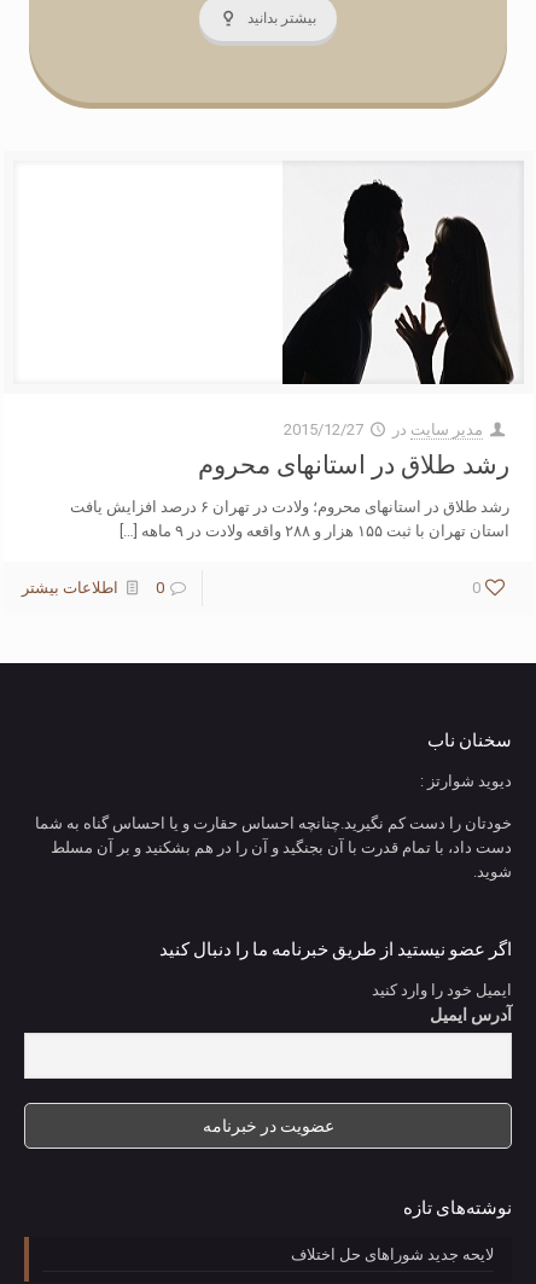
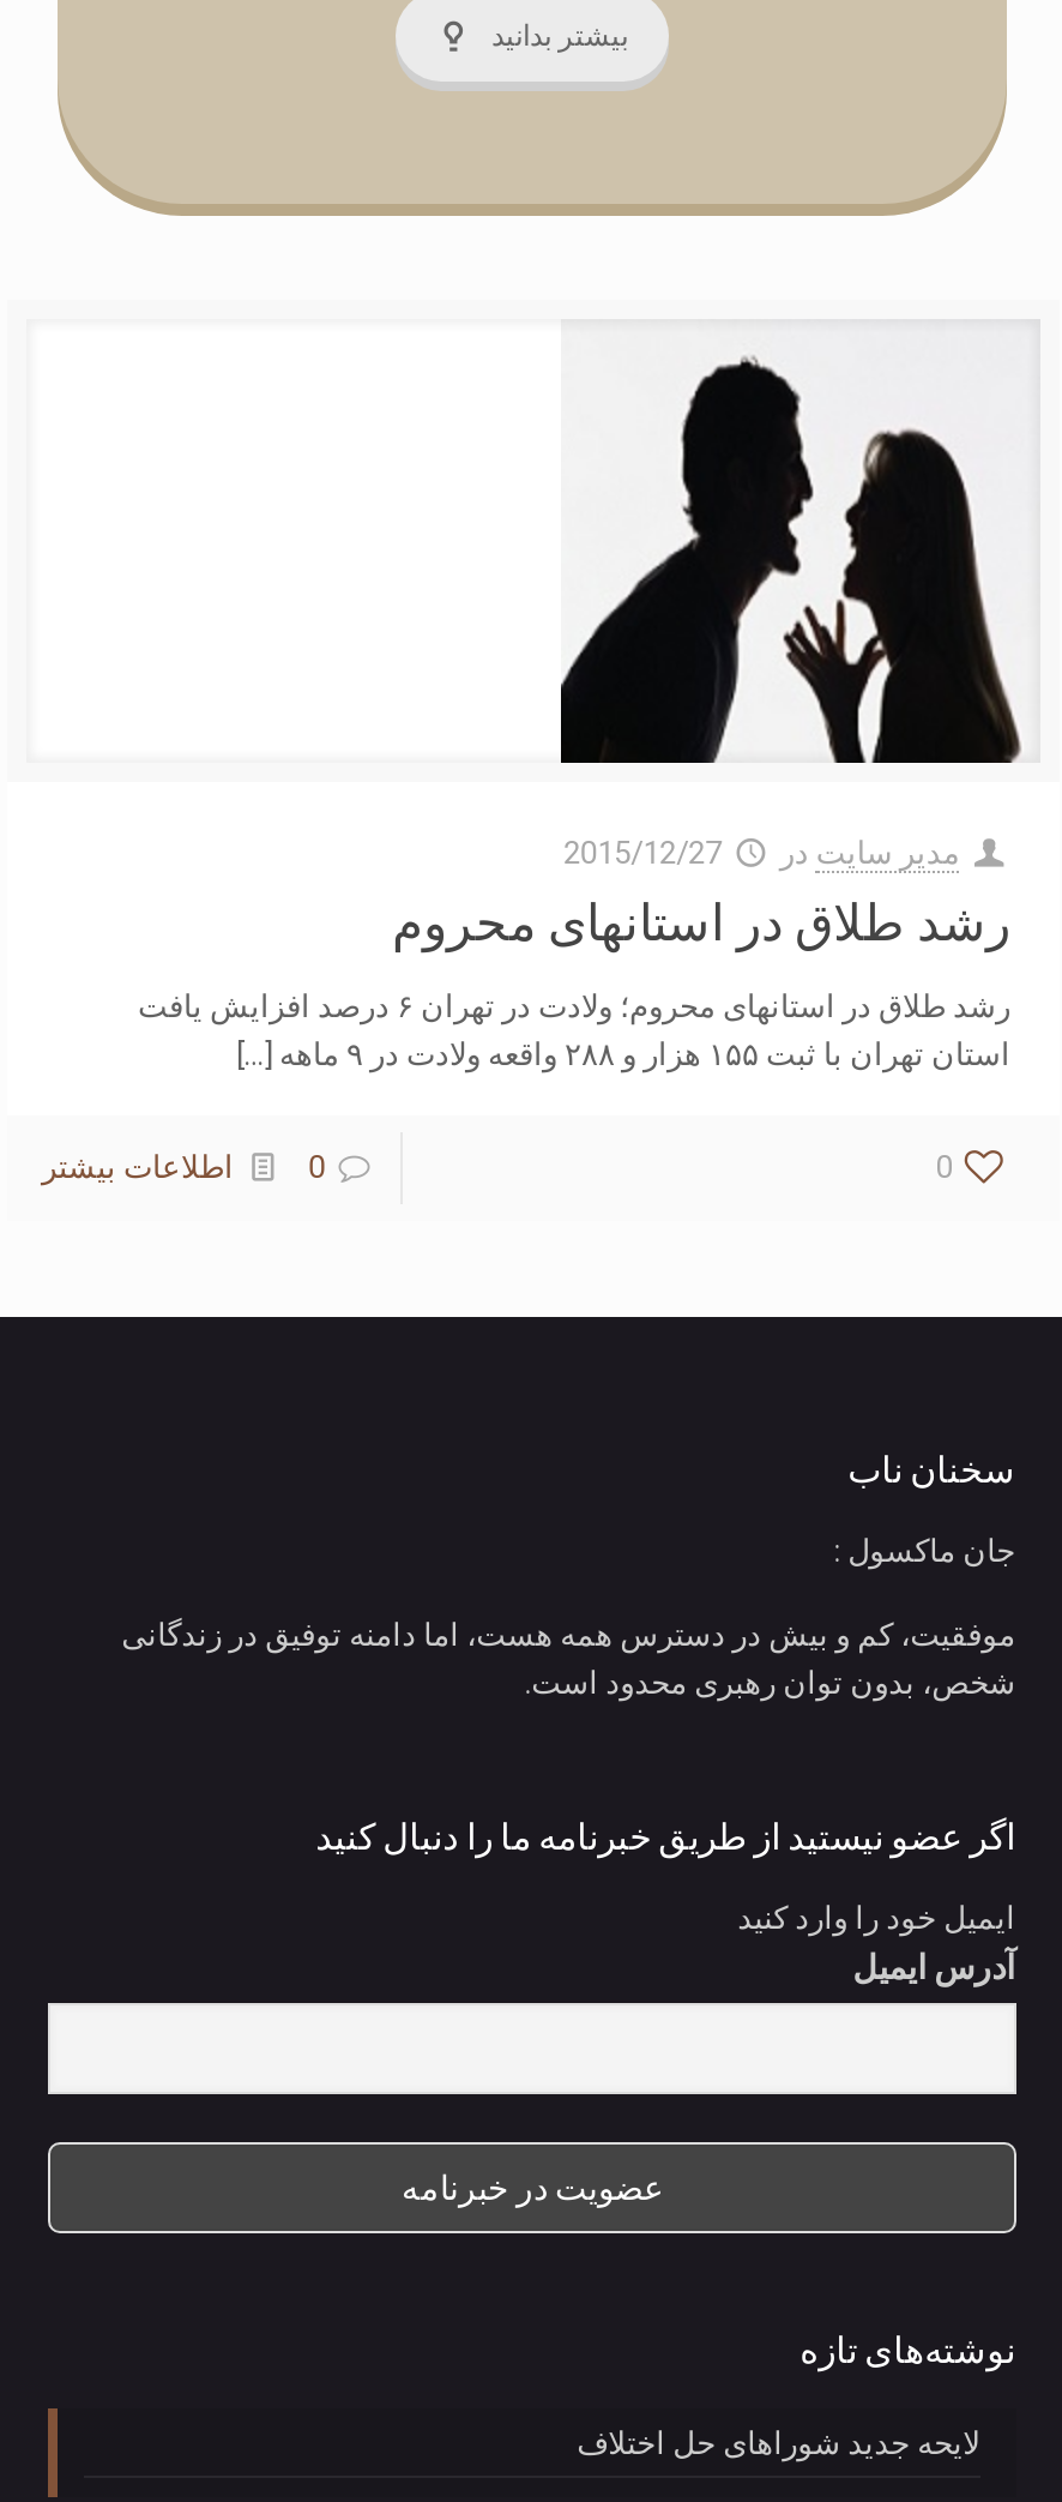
- دیوید شوارتز :
+ جان ماکسول :

- خودتان را دست کم نگیرید.چنانچه احساس حقارت و یا احساس گناه به شما
- دست داد، با تمام قدرت با آن بجنگید و آن را در هم بشکنید و بر آن مسلط
- شوید.
+ موفقیت، کم و بیش در دسترس همه هست، اما دامنه توفیق در زندگانی
+ شخص، بدون توان رهبری محدود است.
